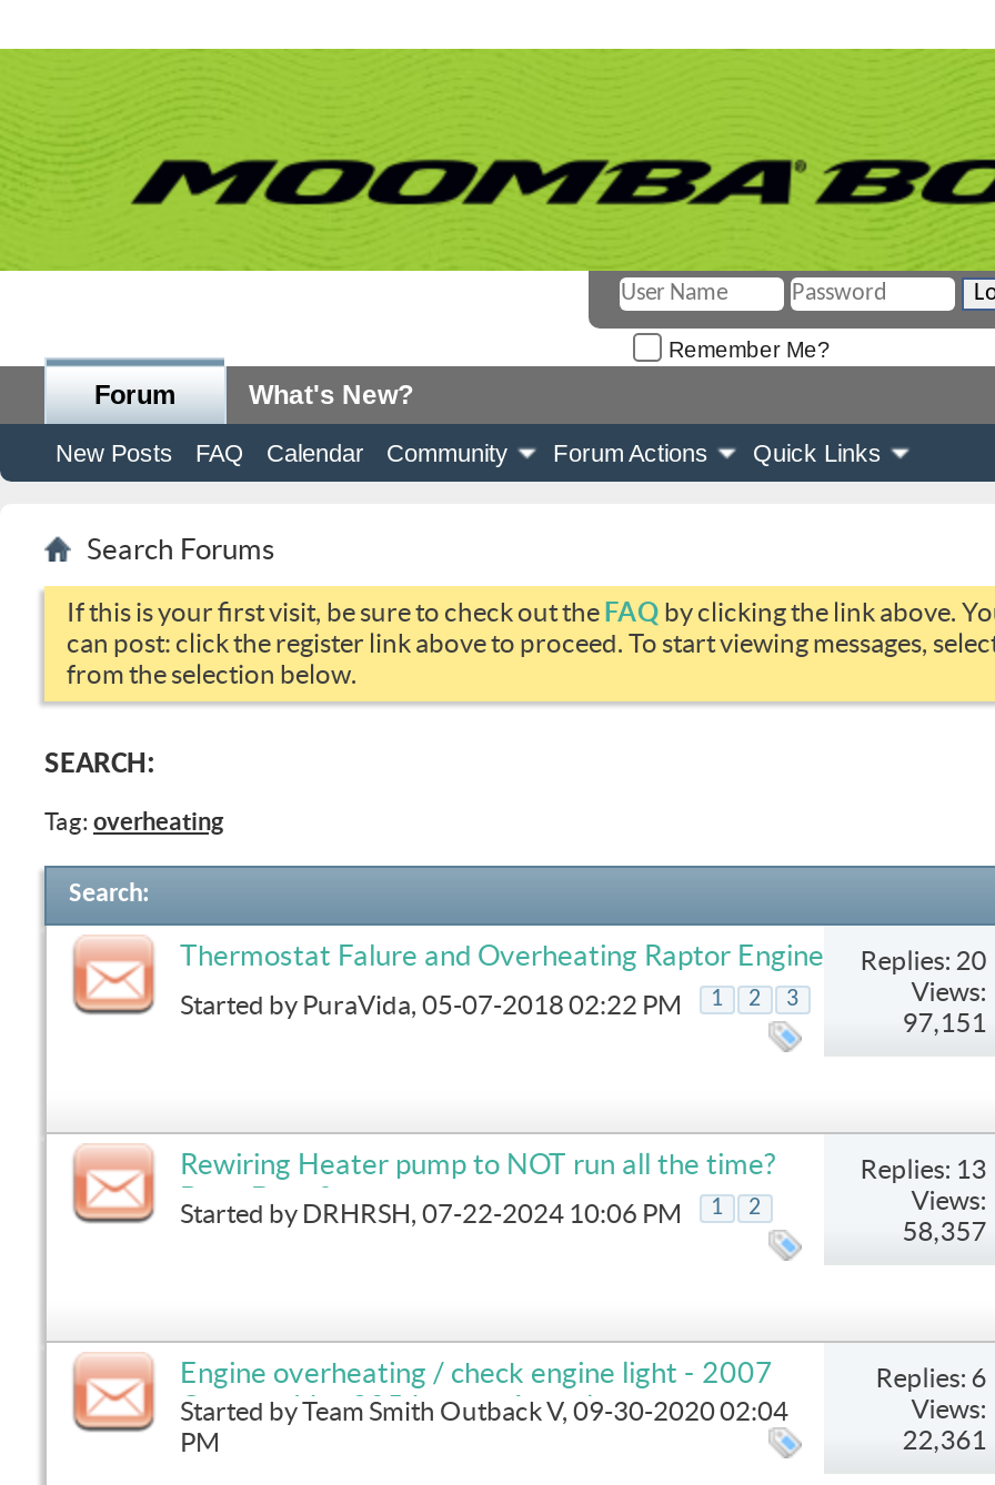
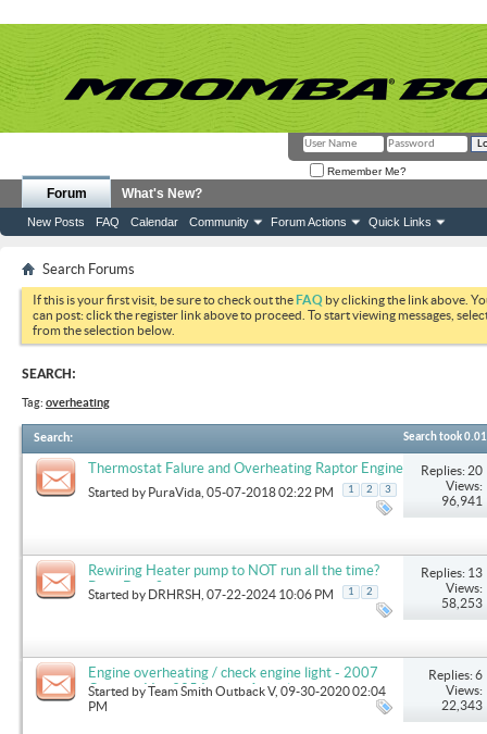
+ Search took 0.01

- 97,151
+ 96,941

- 58,357
+ 58,253

- 22,361
+ 22,343
